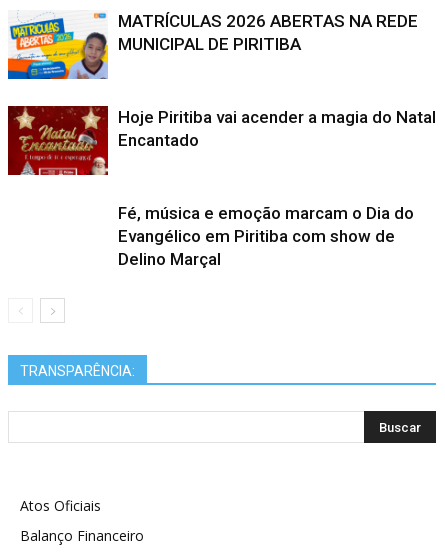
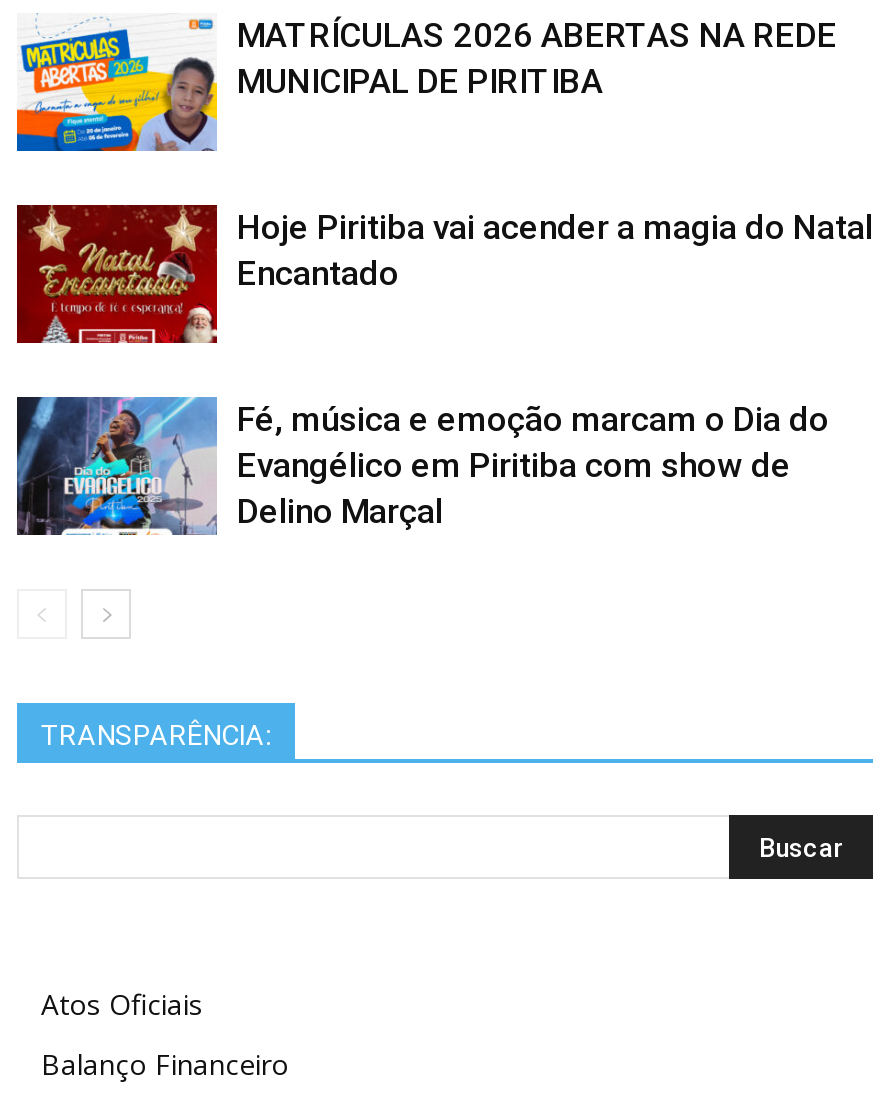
+ [image]
